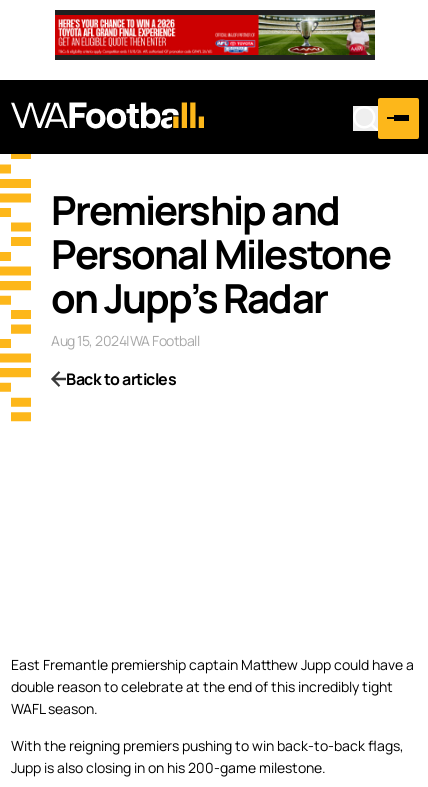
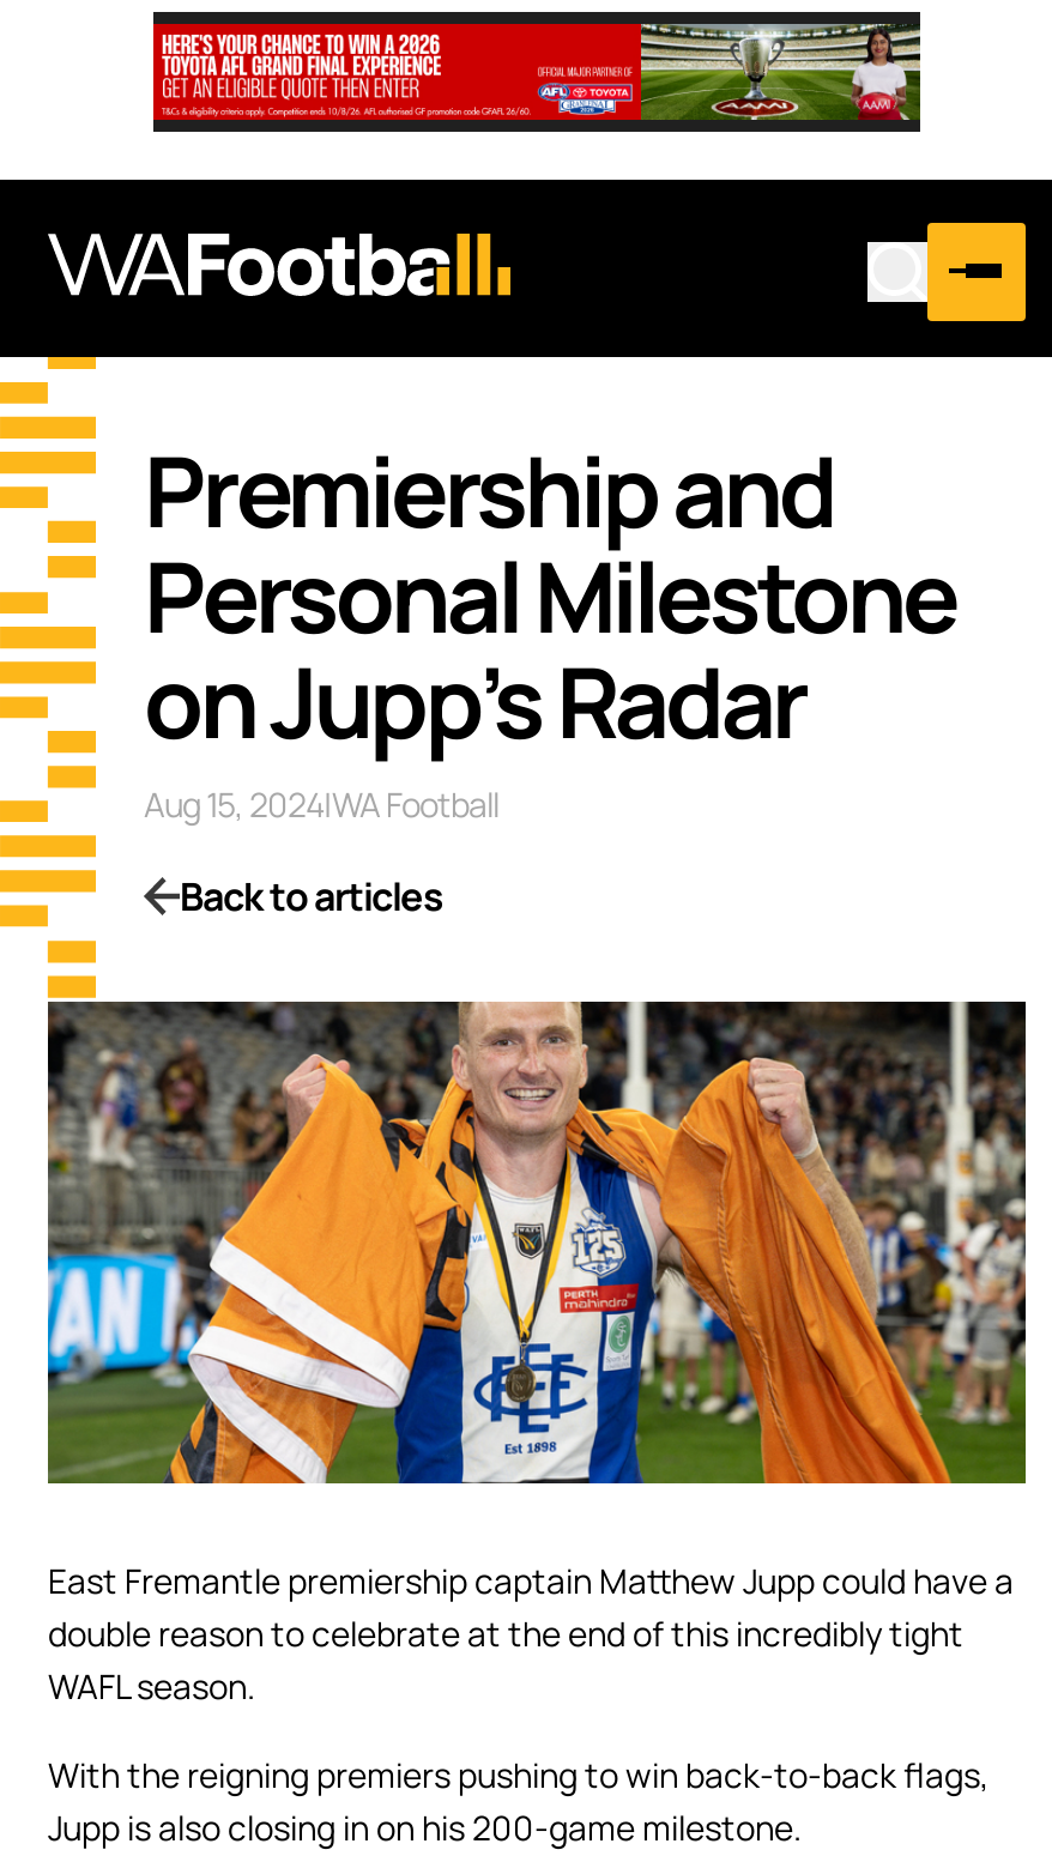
+ [image]
